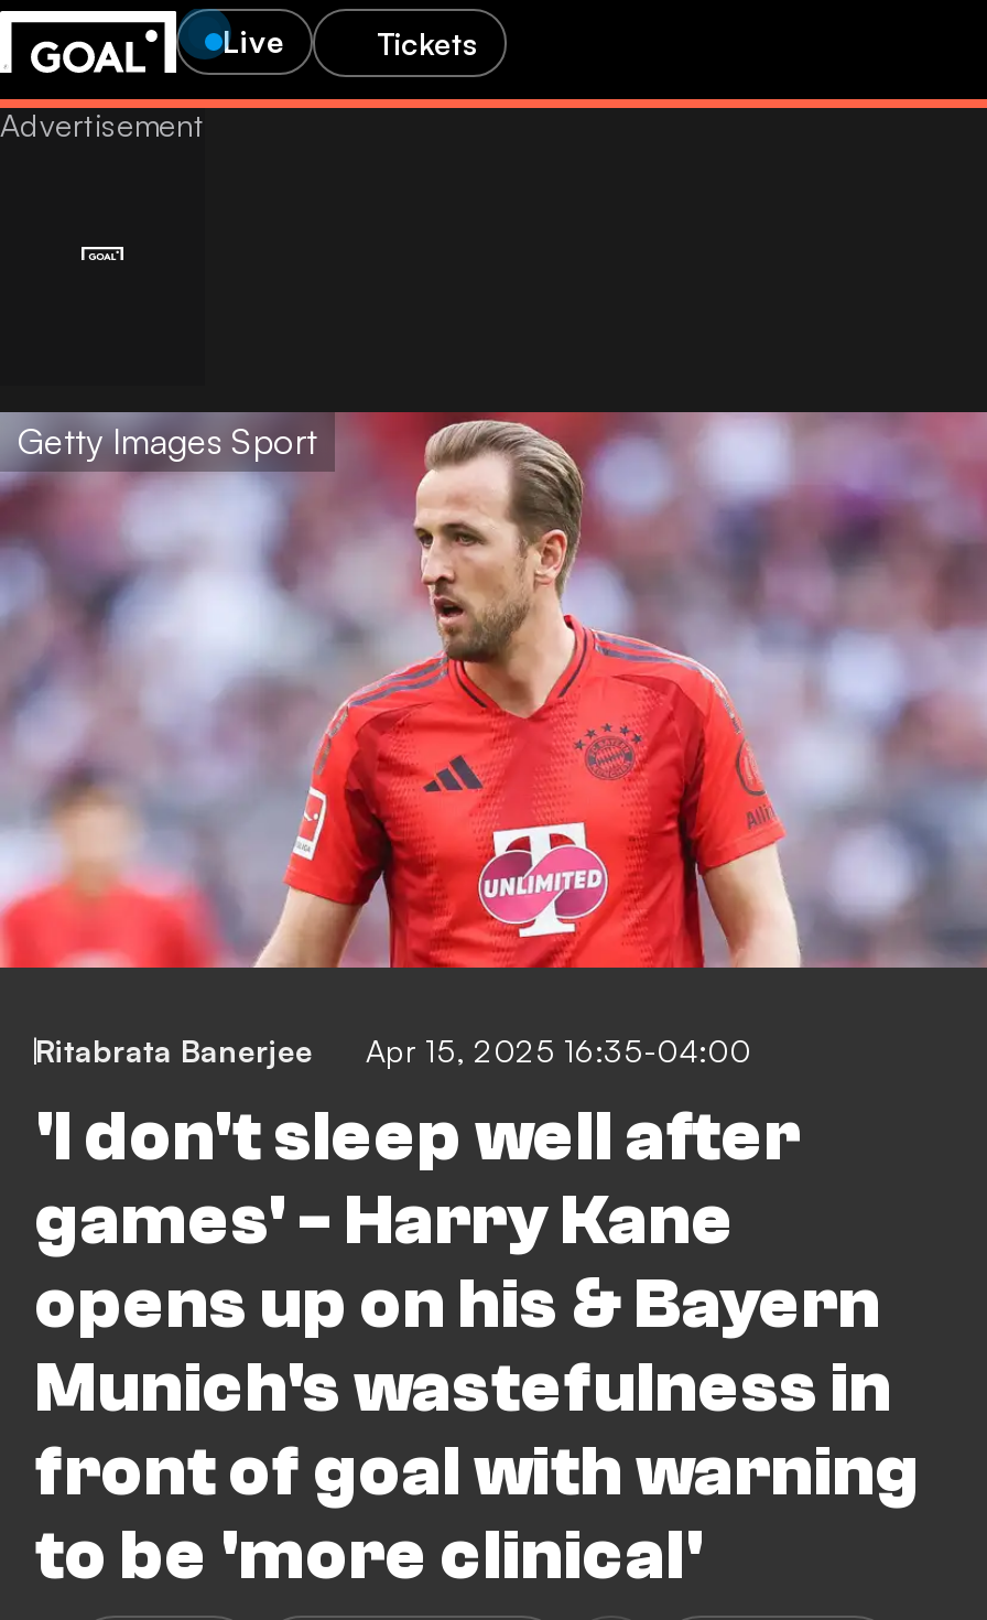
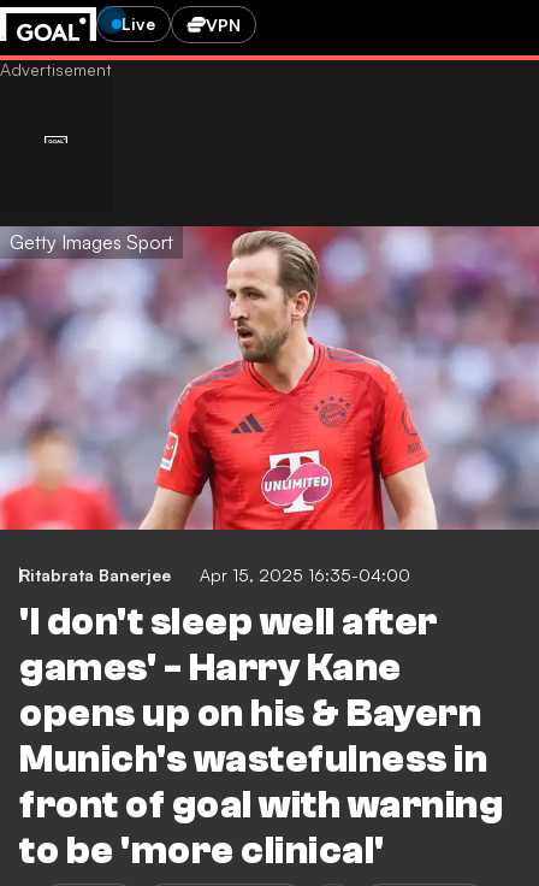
- Tickets
+ VPN
